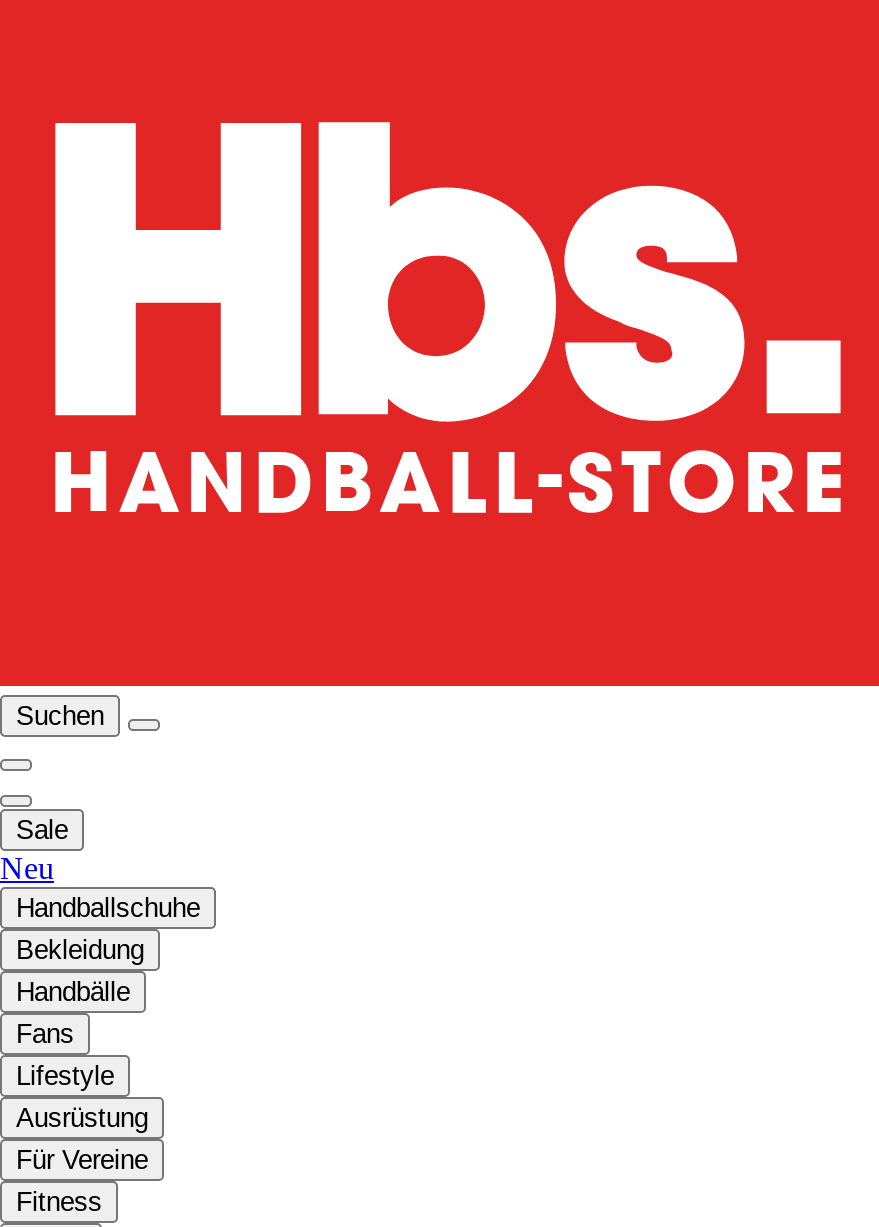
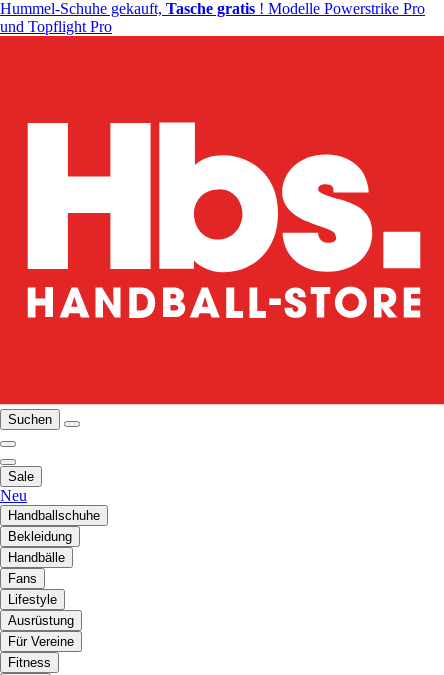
+ Hummel-Schuhe gekauft, Tasche gratis! Modelle Powerstrike Pro
+ und Topflight Pro
